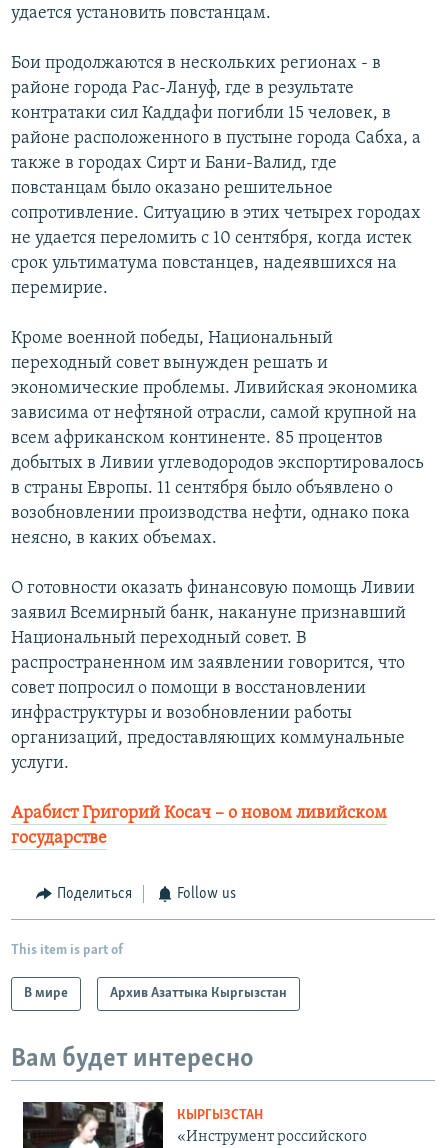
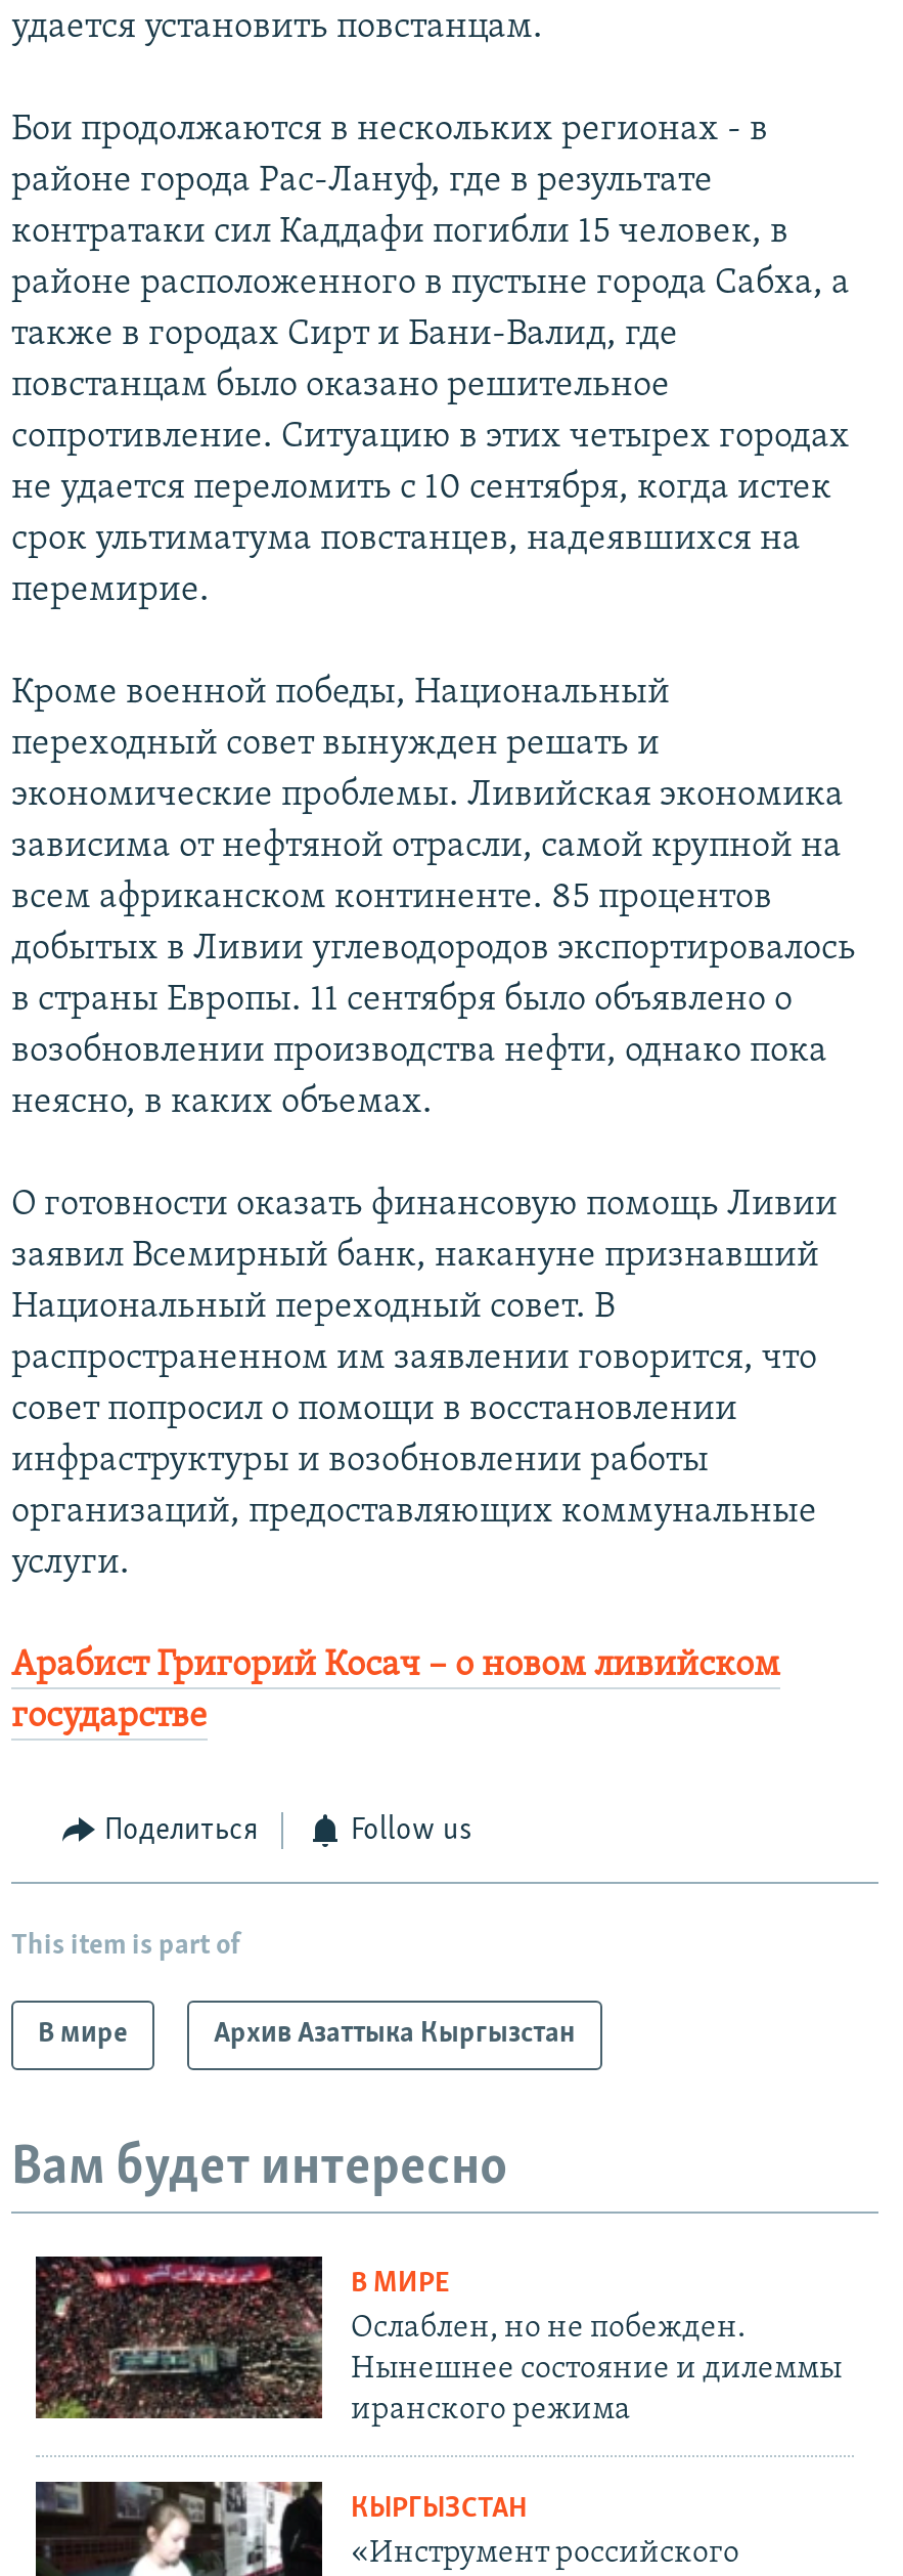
+ [image]
+ В МИРЕ
+ Ослаблен, но не побежден.
+ Нынешнее состояние и дилеммы
+ иранского режима
